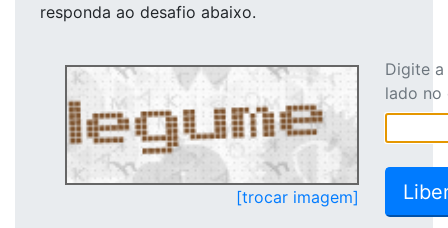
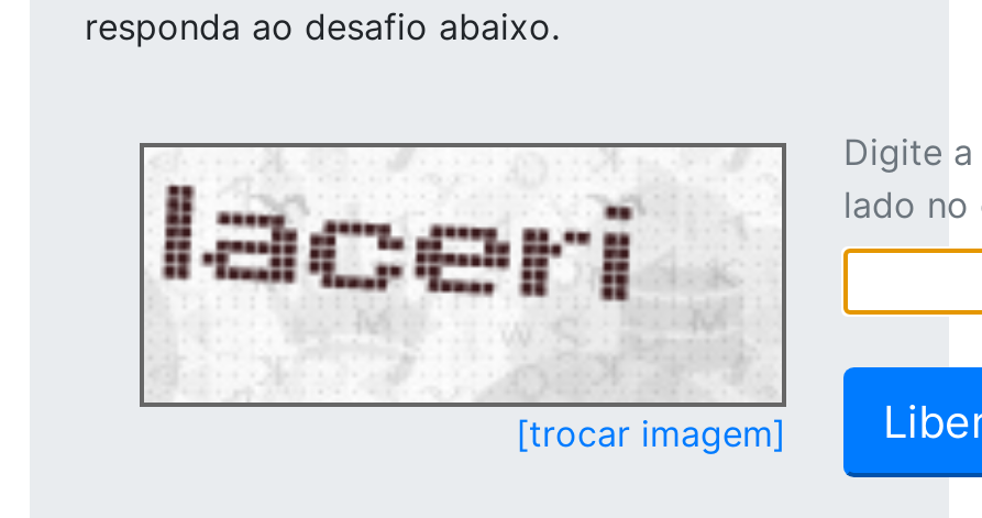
- [image]
+ [image]
